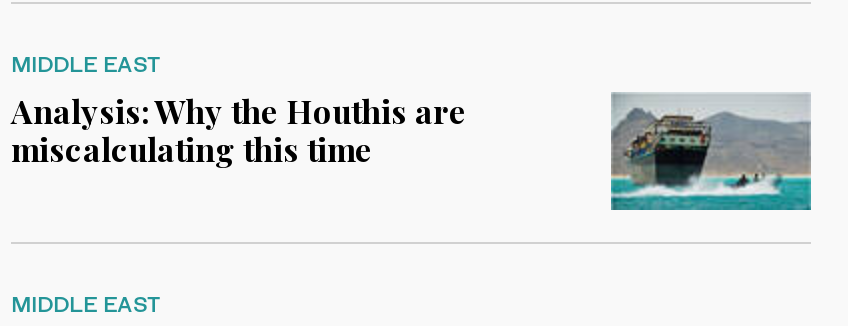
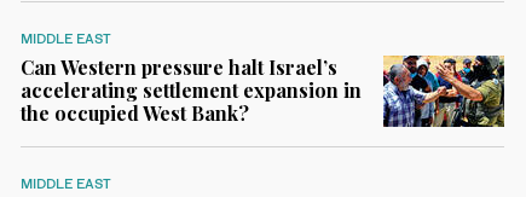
- Analysis: Why the Houthis are
- miscalculating this time
+ Can Western pressure halt Israel’s
+ accelerating settlement expansion in
+ the occupied West Bank?

- [image]
+ [image]
